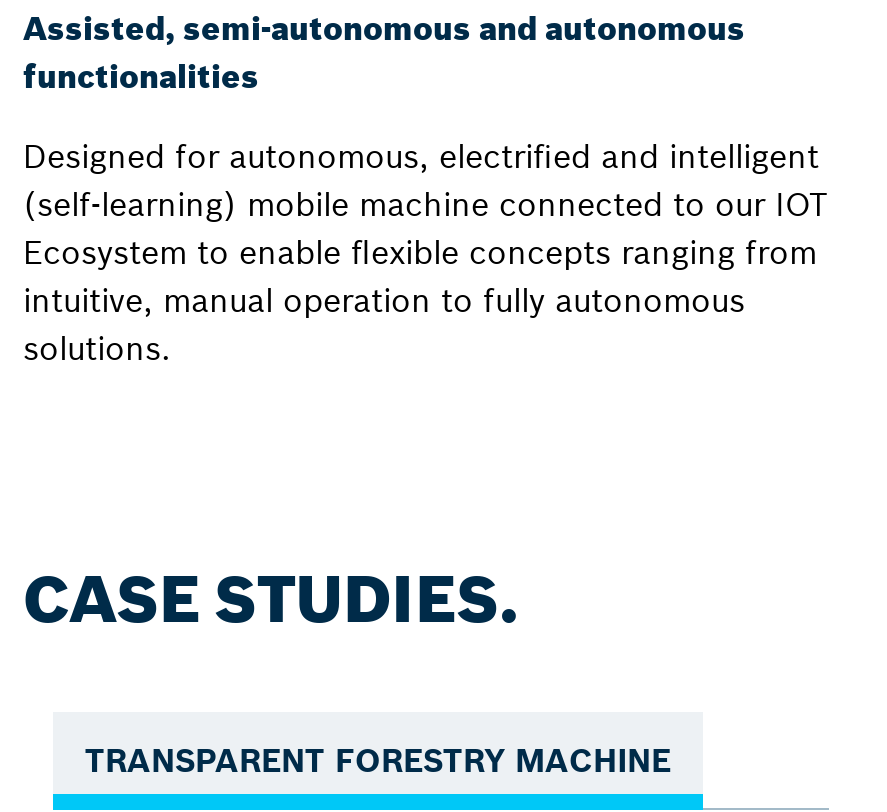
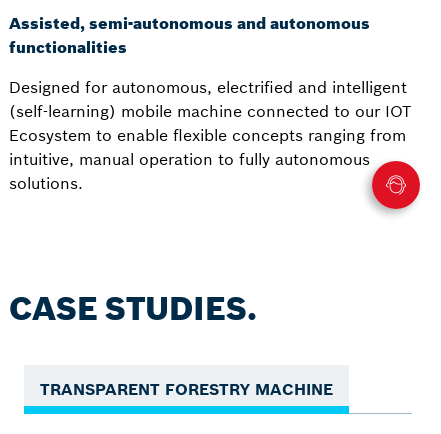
+ [image]
